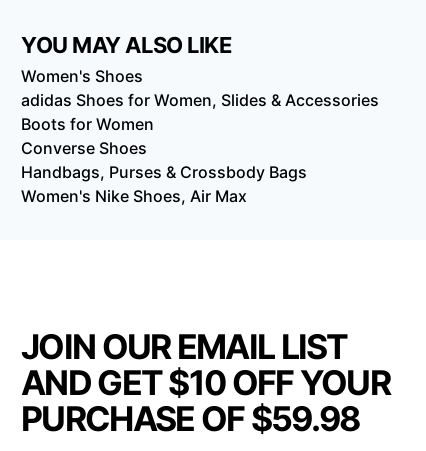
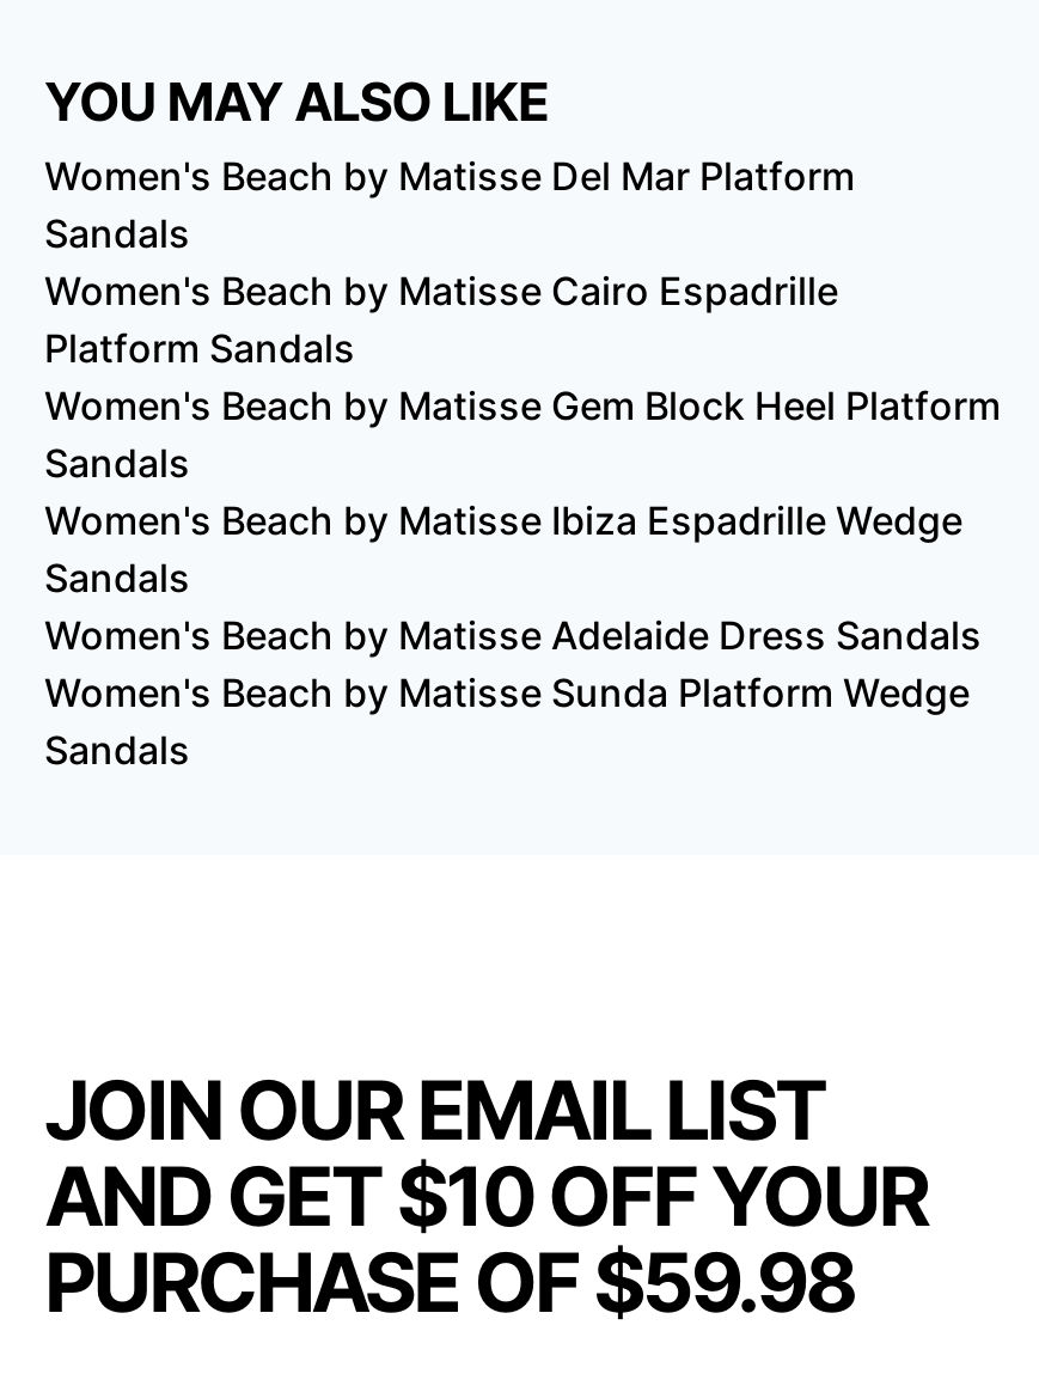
- Women's Shoes
- adidas Shoes for Women, Slides & Accessories
- Boots for Women
- Converse Shoes
- Handbags, Purses & Crossbody Bags
- Women's Nike Shoes, Air Max
+ Women's Beach by Matisse Del Mar Platform
+ Sandals
+ Women's Beach by Matisse Cairo Espadrille
+ Platform Sandals
+ Women's Beach by Matisse Gem Block Heel Platform
+ Sandals
+ Women's Beach by Matisse Ibiza Espadrille Wedge
+ Sandals
+ Women's Beach by Matisse Adelaide Dress Sandals
+ Women's Beach by Matisse Sunda Platform Wedge
+ Sandals
